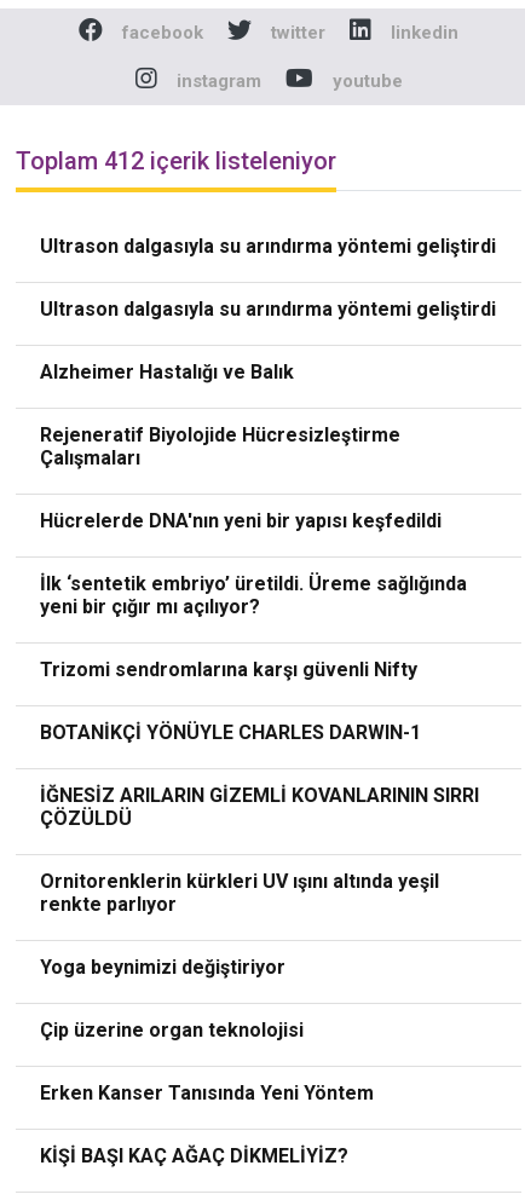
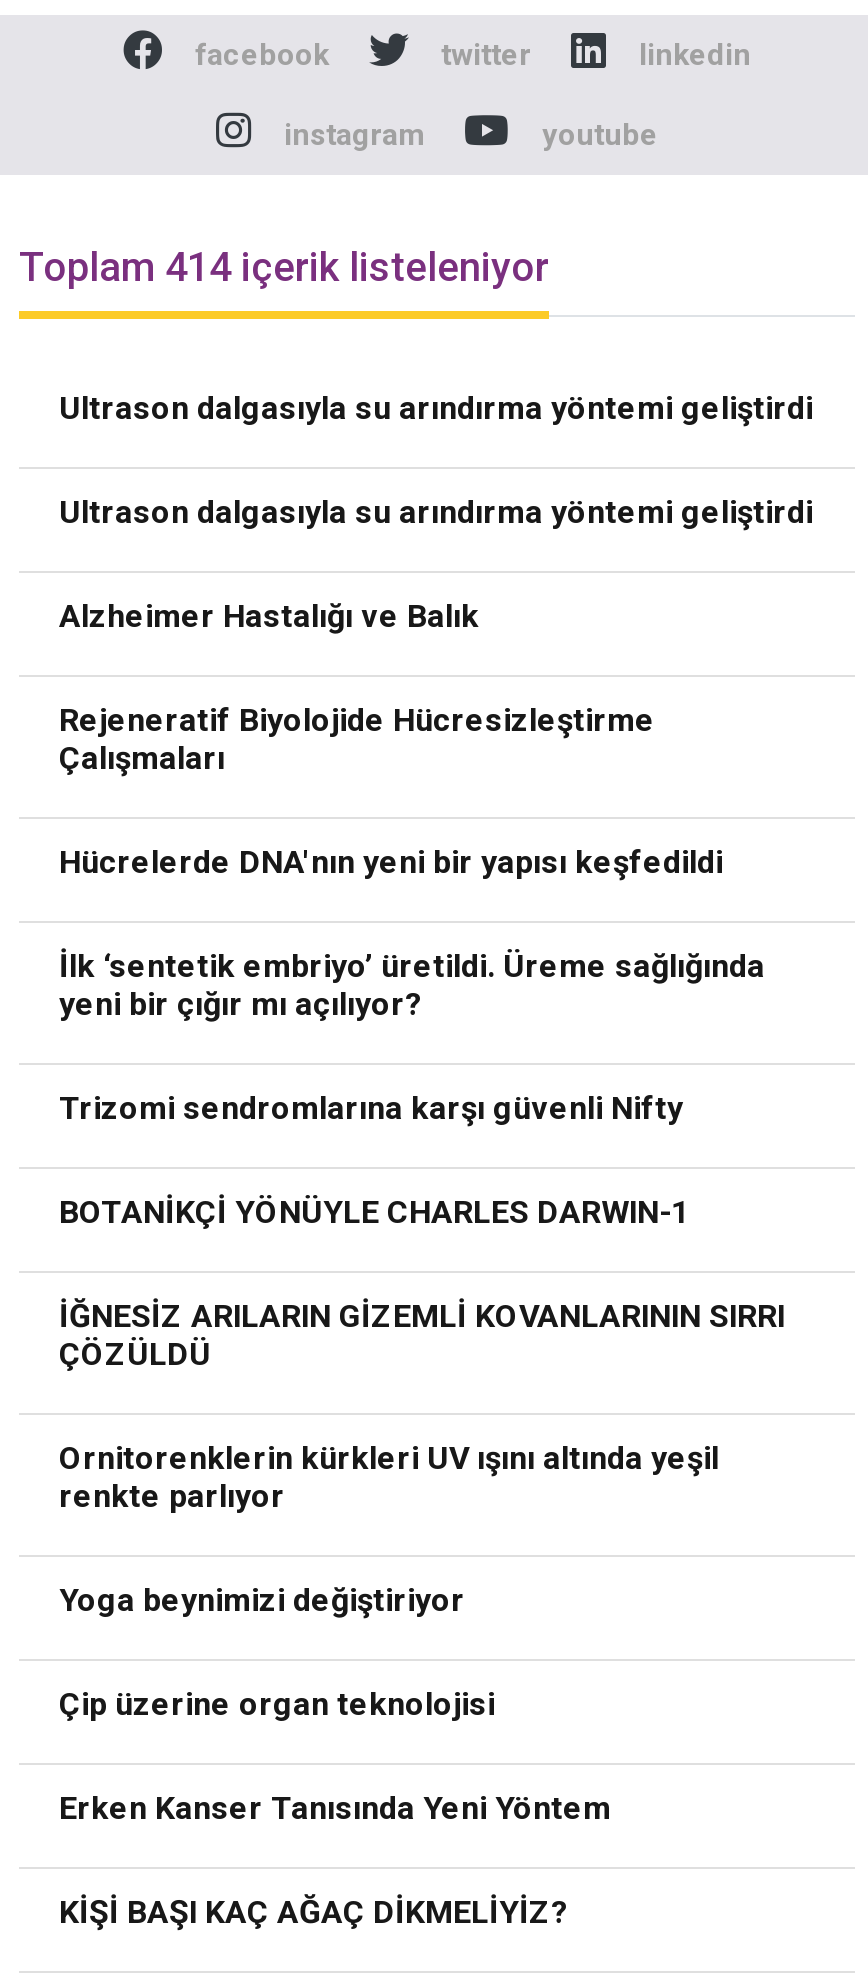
- Toplam 412 içerik listeleniyor
+ Toplam 414 içerik listeleniyor
